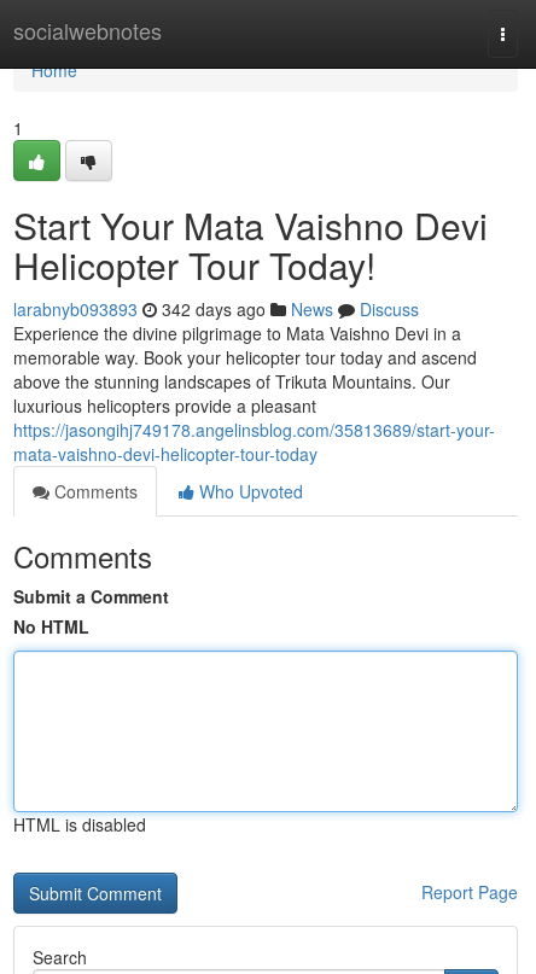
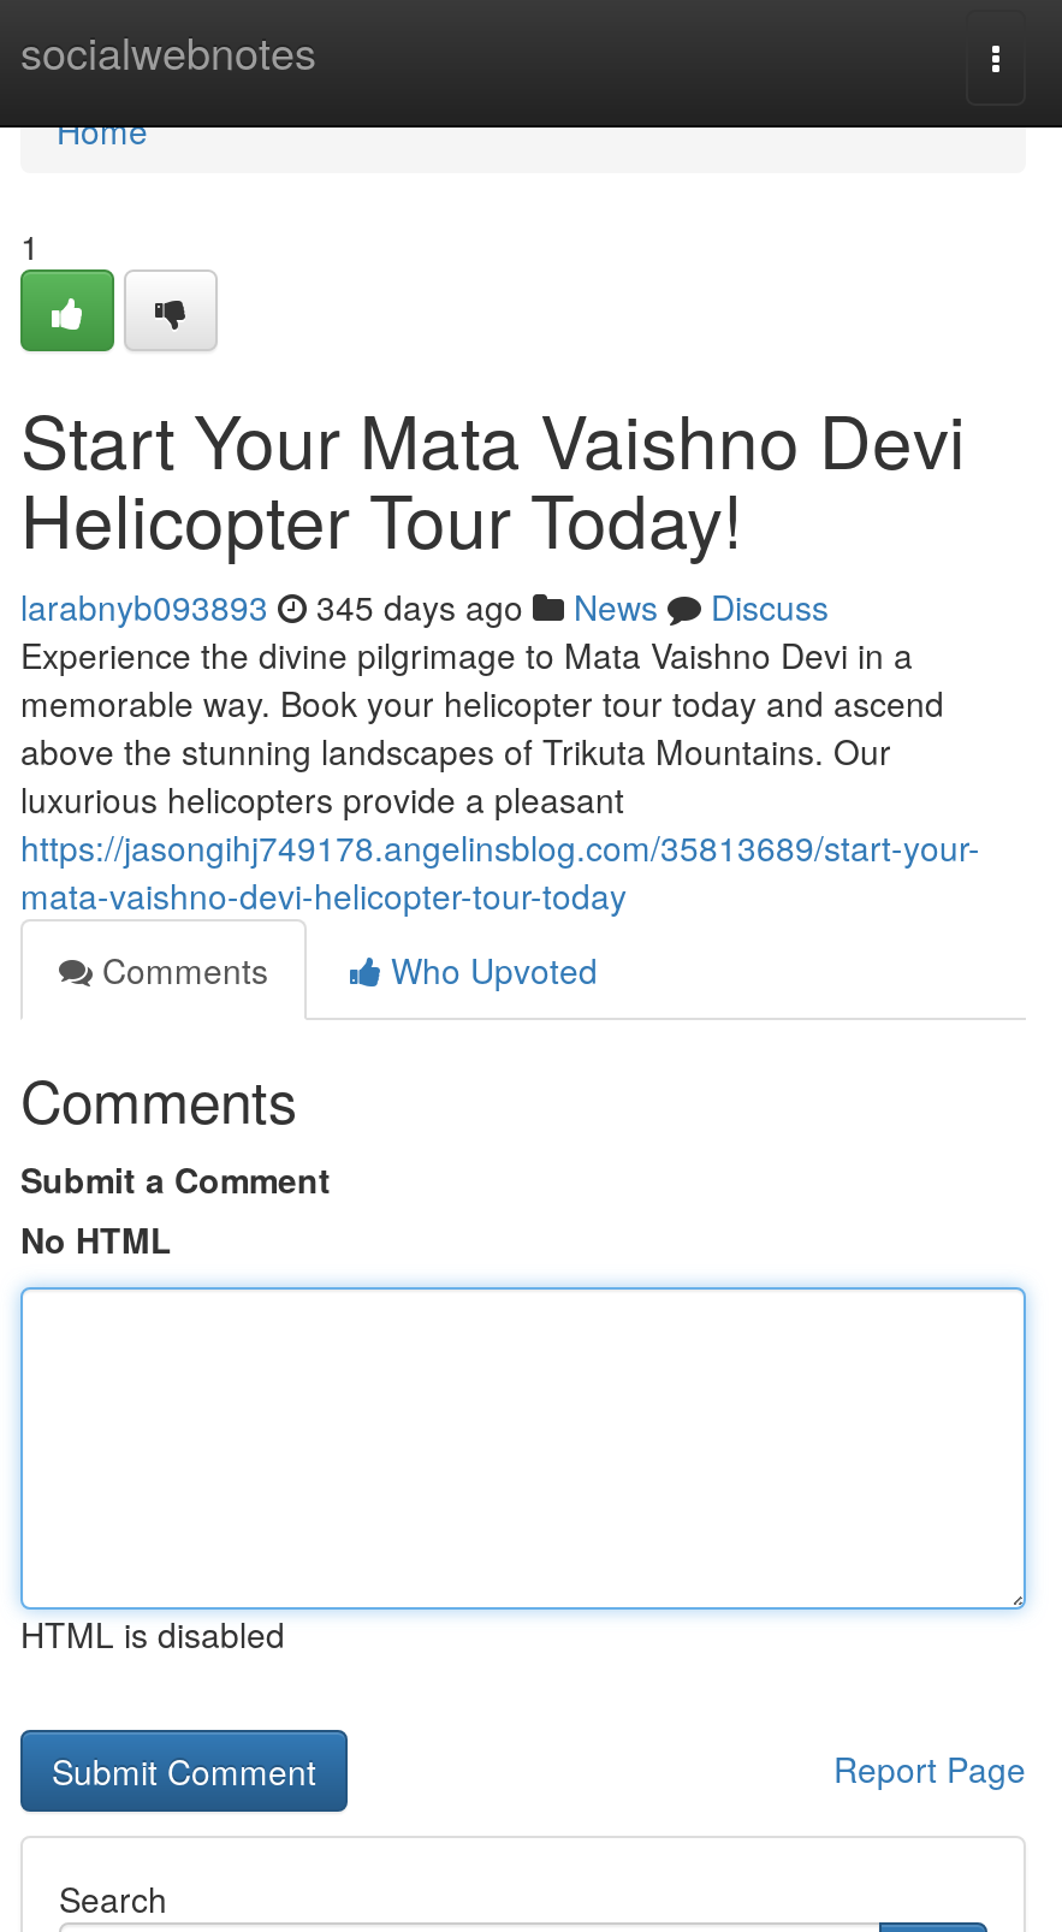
- larabnyb093893 342 days ago News Discuss
+ larabnyb093893 345 days ago News Discuss
